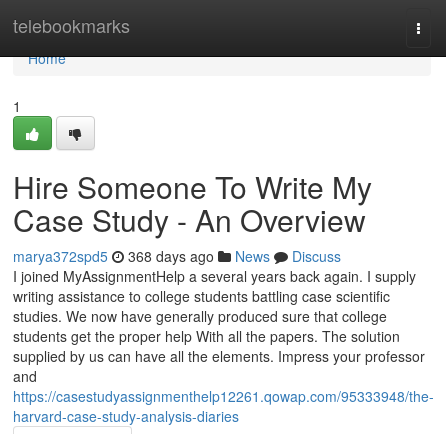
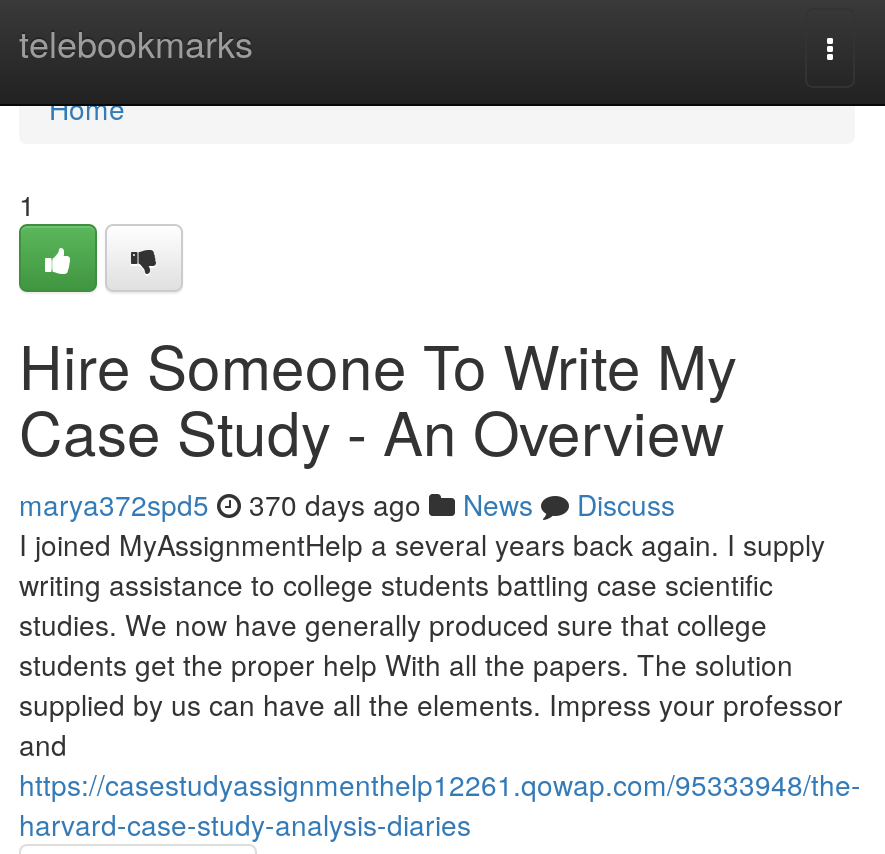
- marya372spd5 368 days ago News Discuss
+ marya372spd5 370 days ago News Discuss
